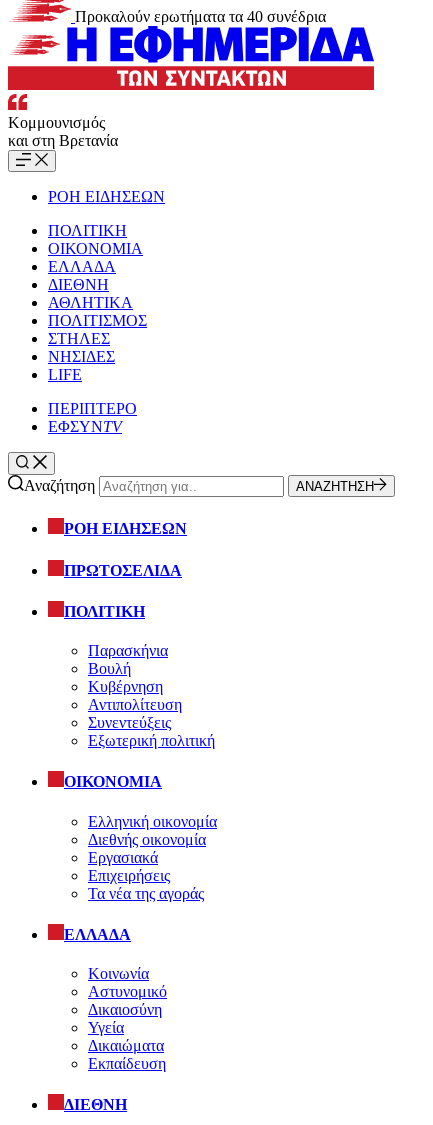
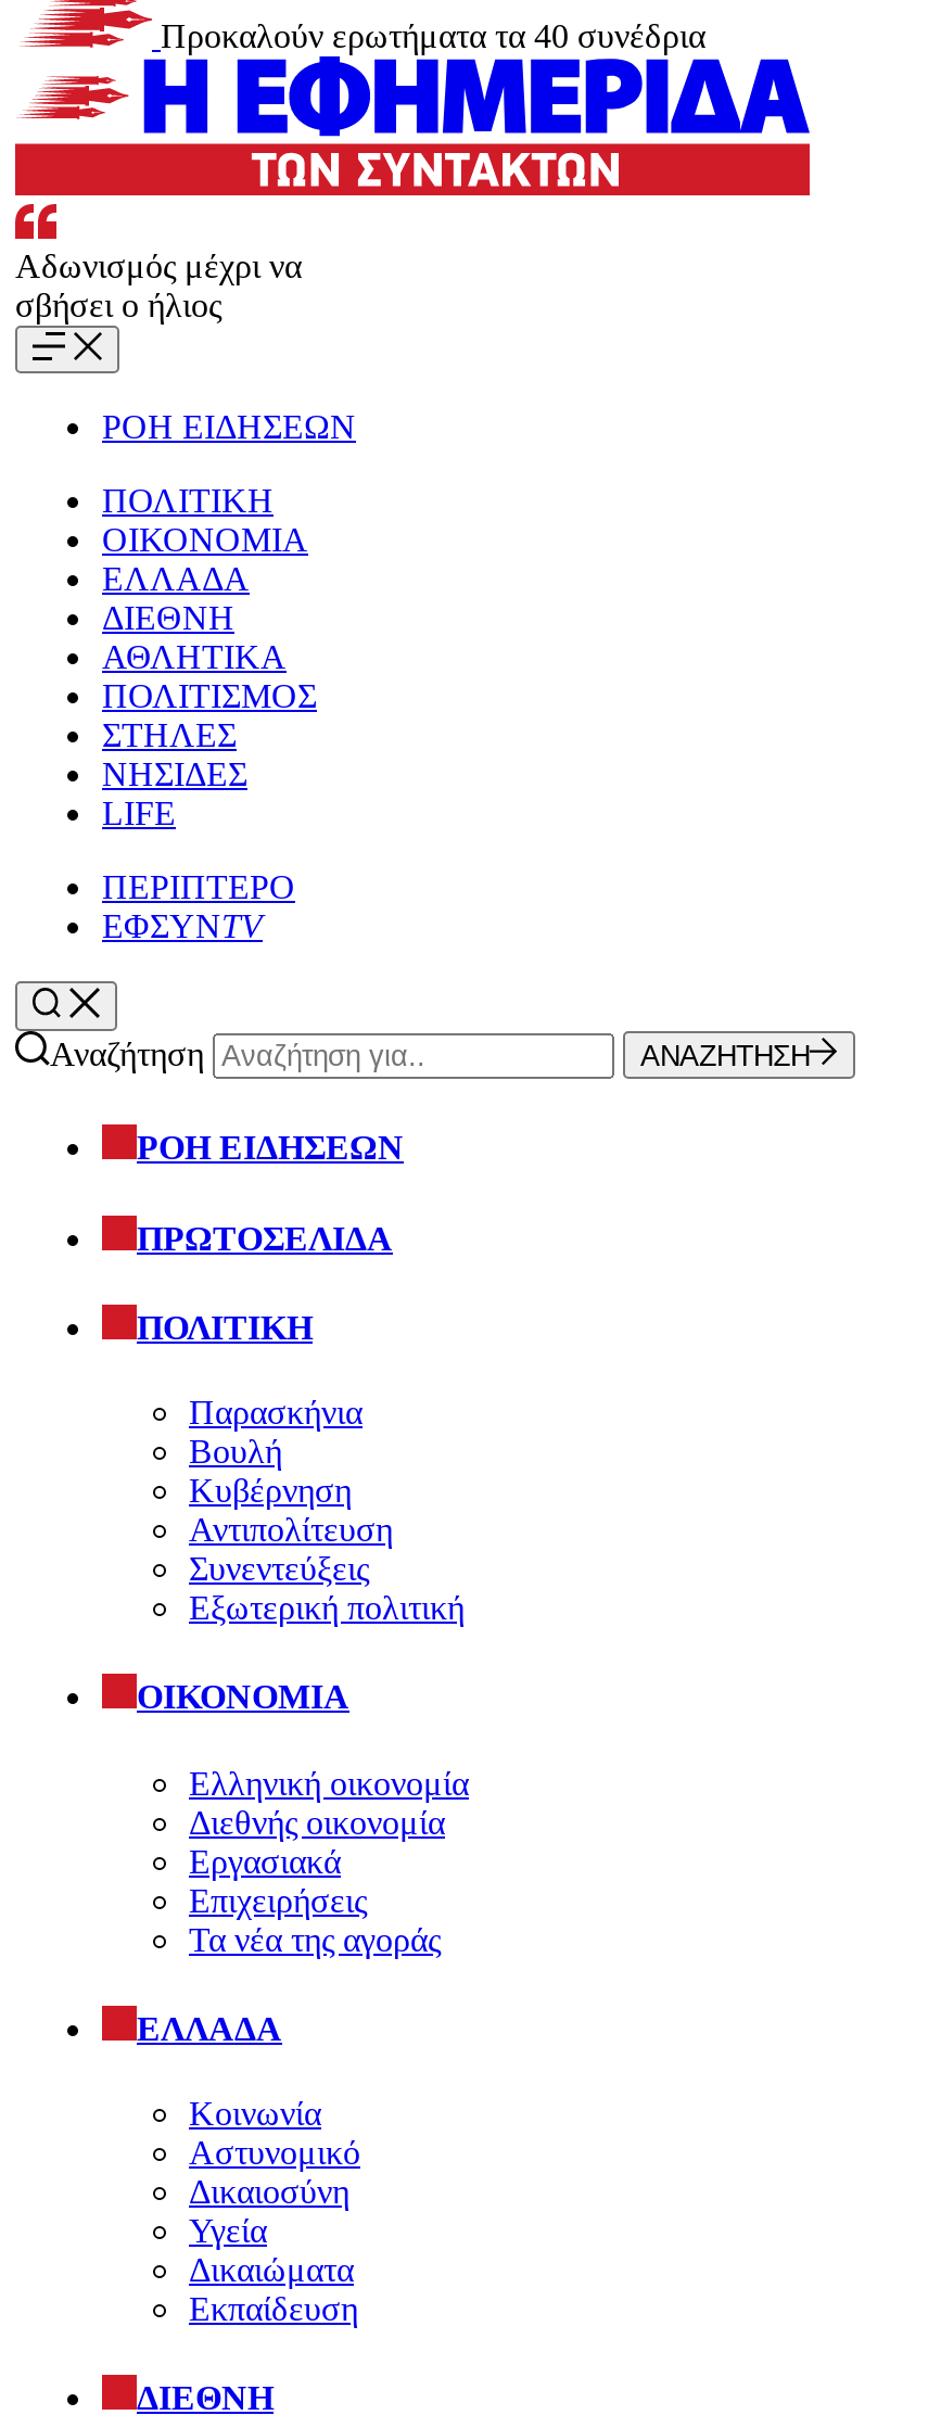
- Κομμουνισμός
- και στη Βρετανία
+ Αδωνισμός μέχρι να
+ σβήσει ο ήλιος
